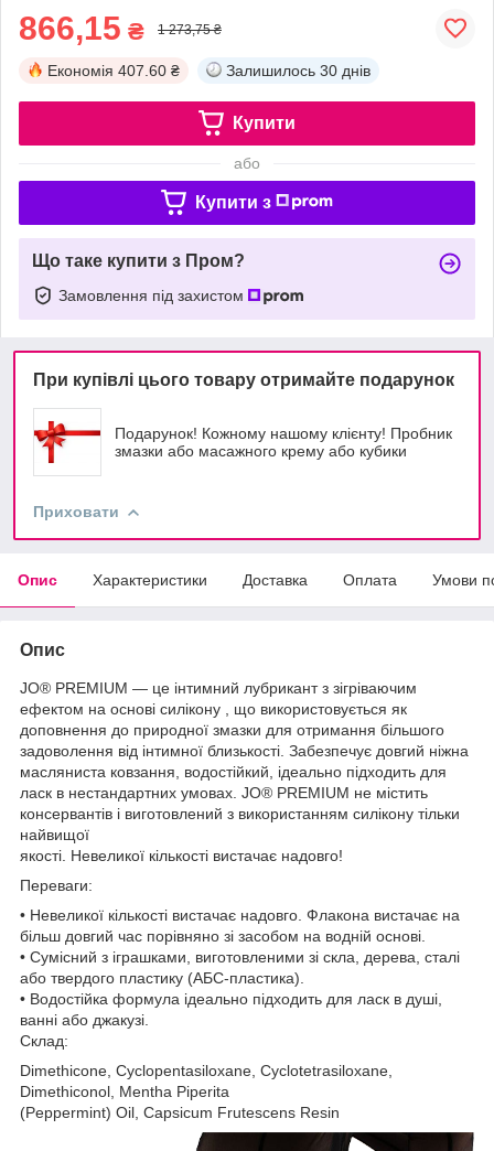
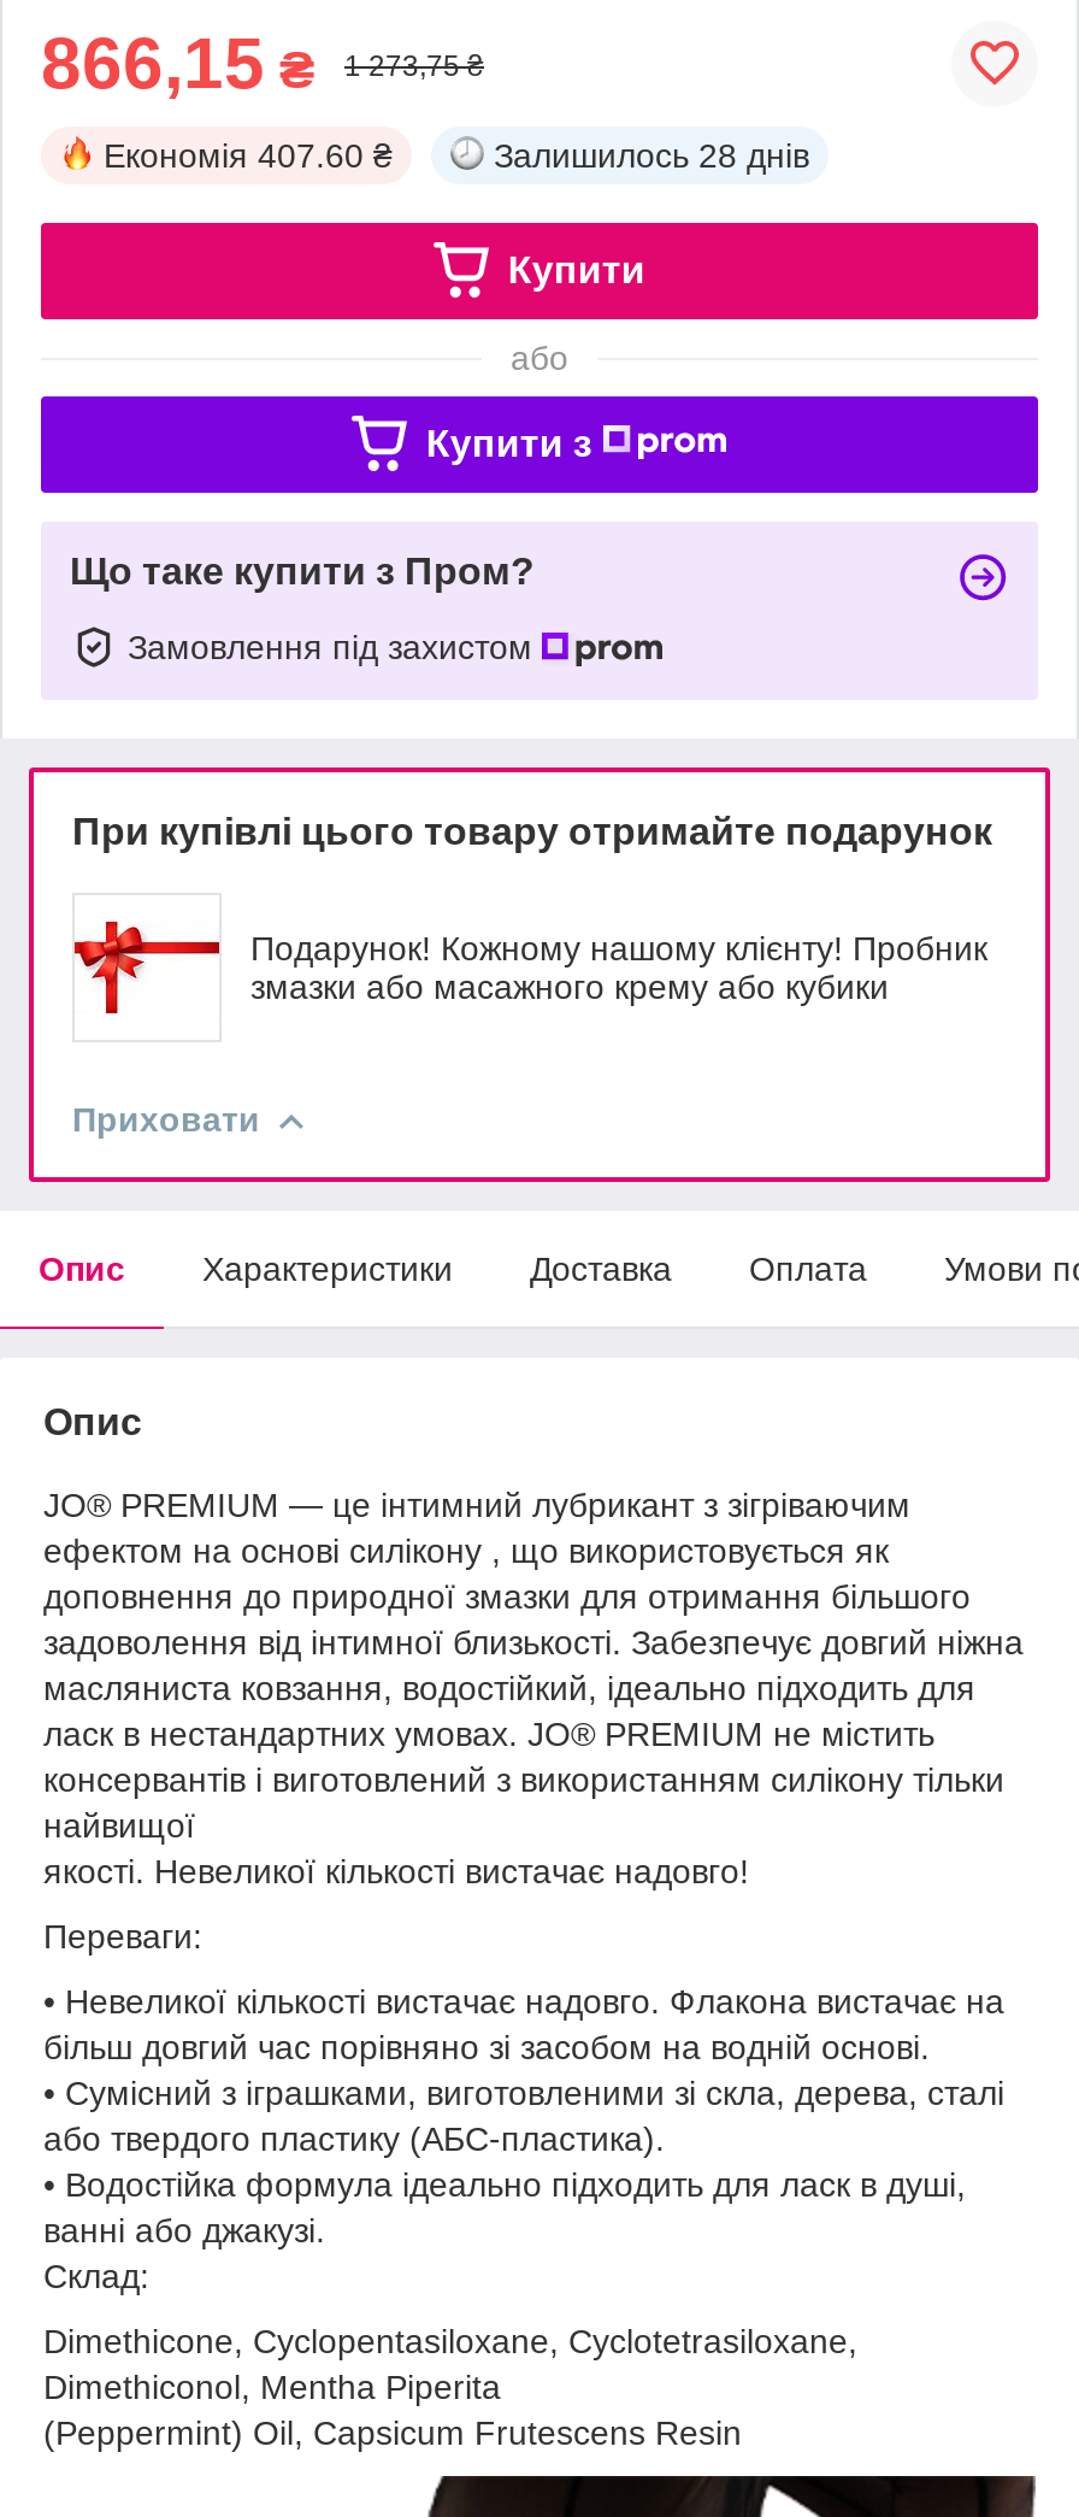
- Залишилось 30 днів
+ Залишилось 28 днів
